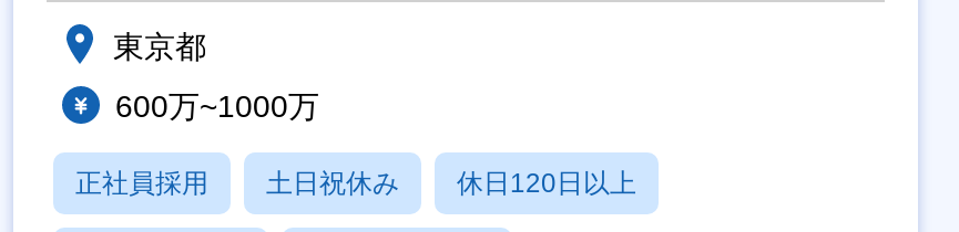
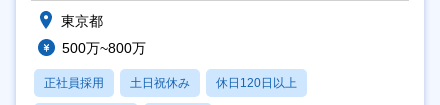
- 600万~1000万
+ 500万~800万
